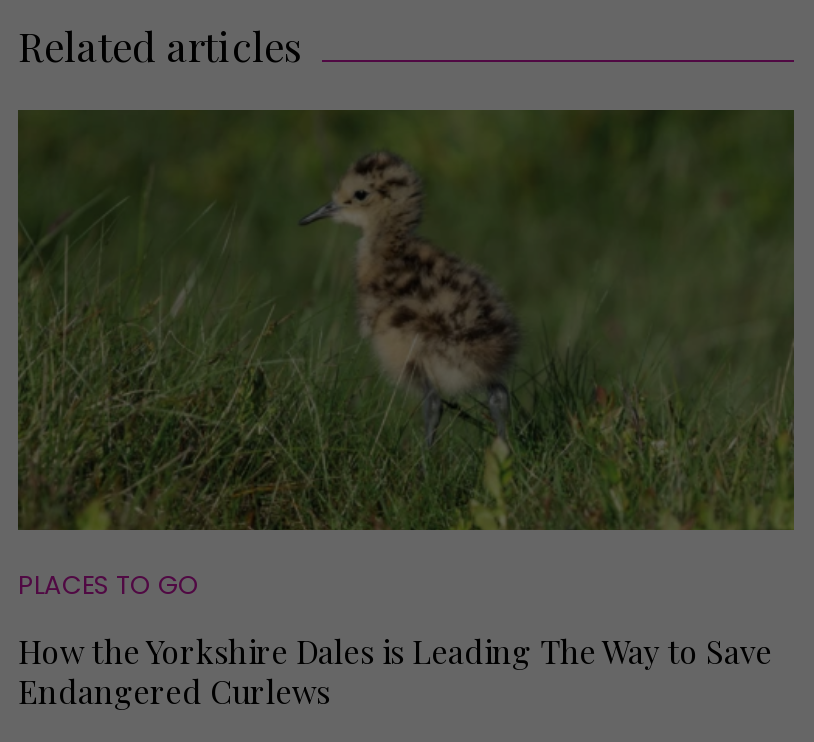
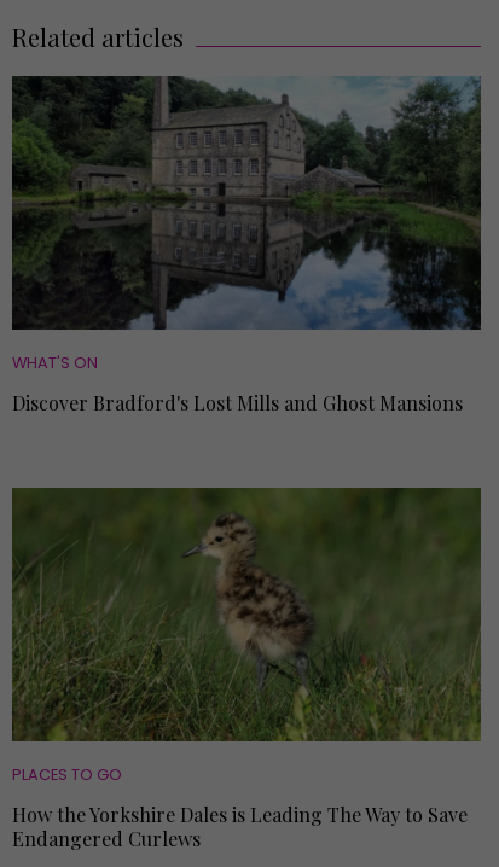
+ [image]
+ WHAT'S ON
+ Discover Bradford's Lost Mills and Ghost Mansions
